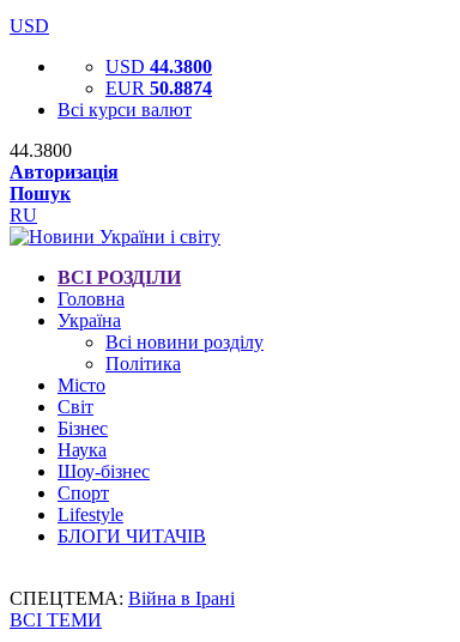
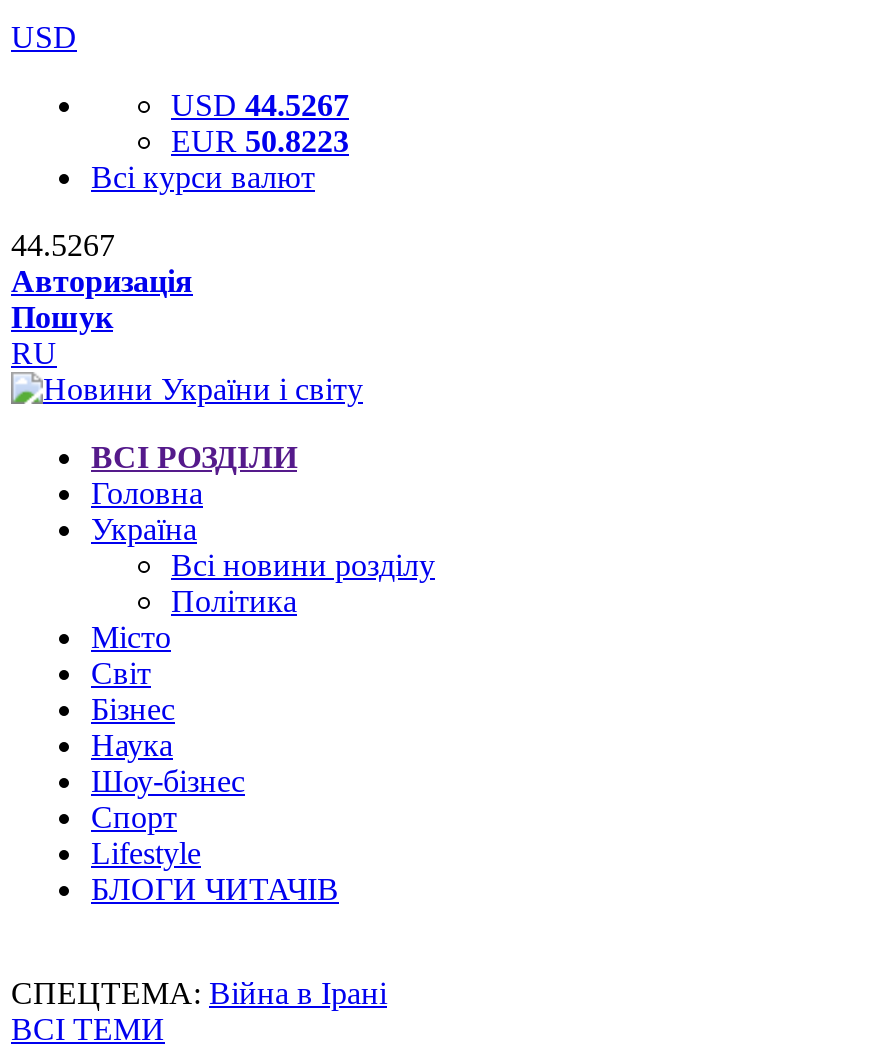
- USD 44.3800
+ USD 44.5267

- EUR 50.8874
+ EUR 50.8223

- 44.3800
+ 44.5267
